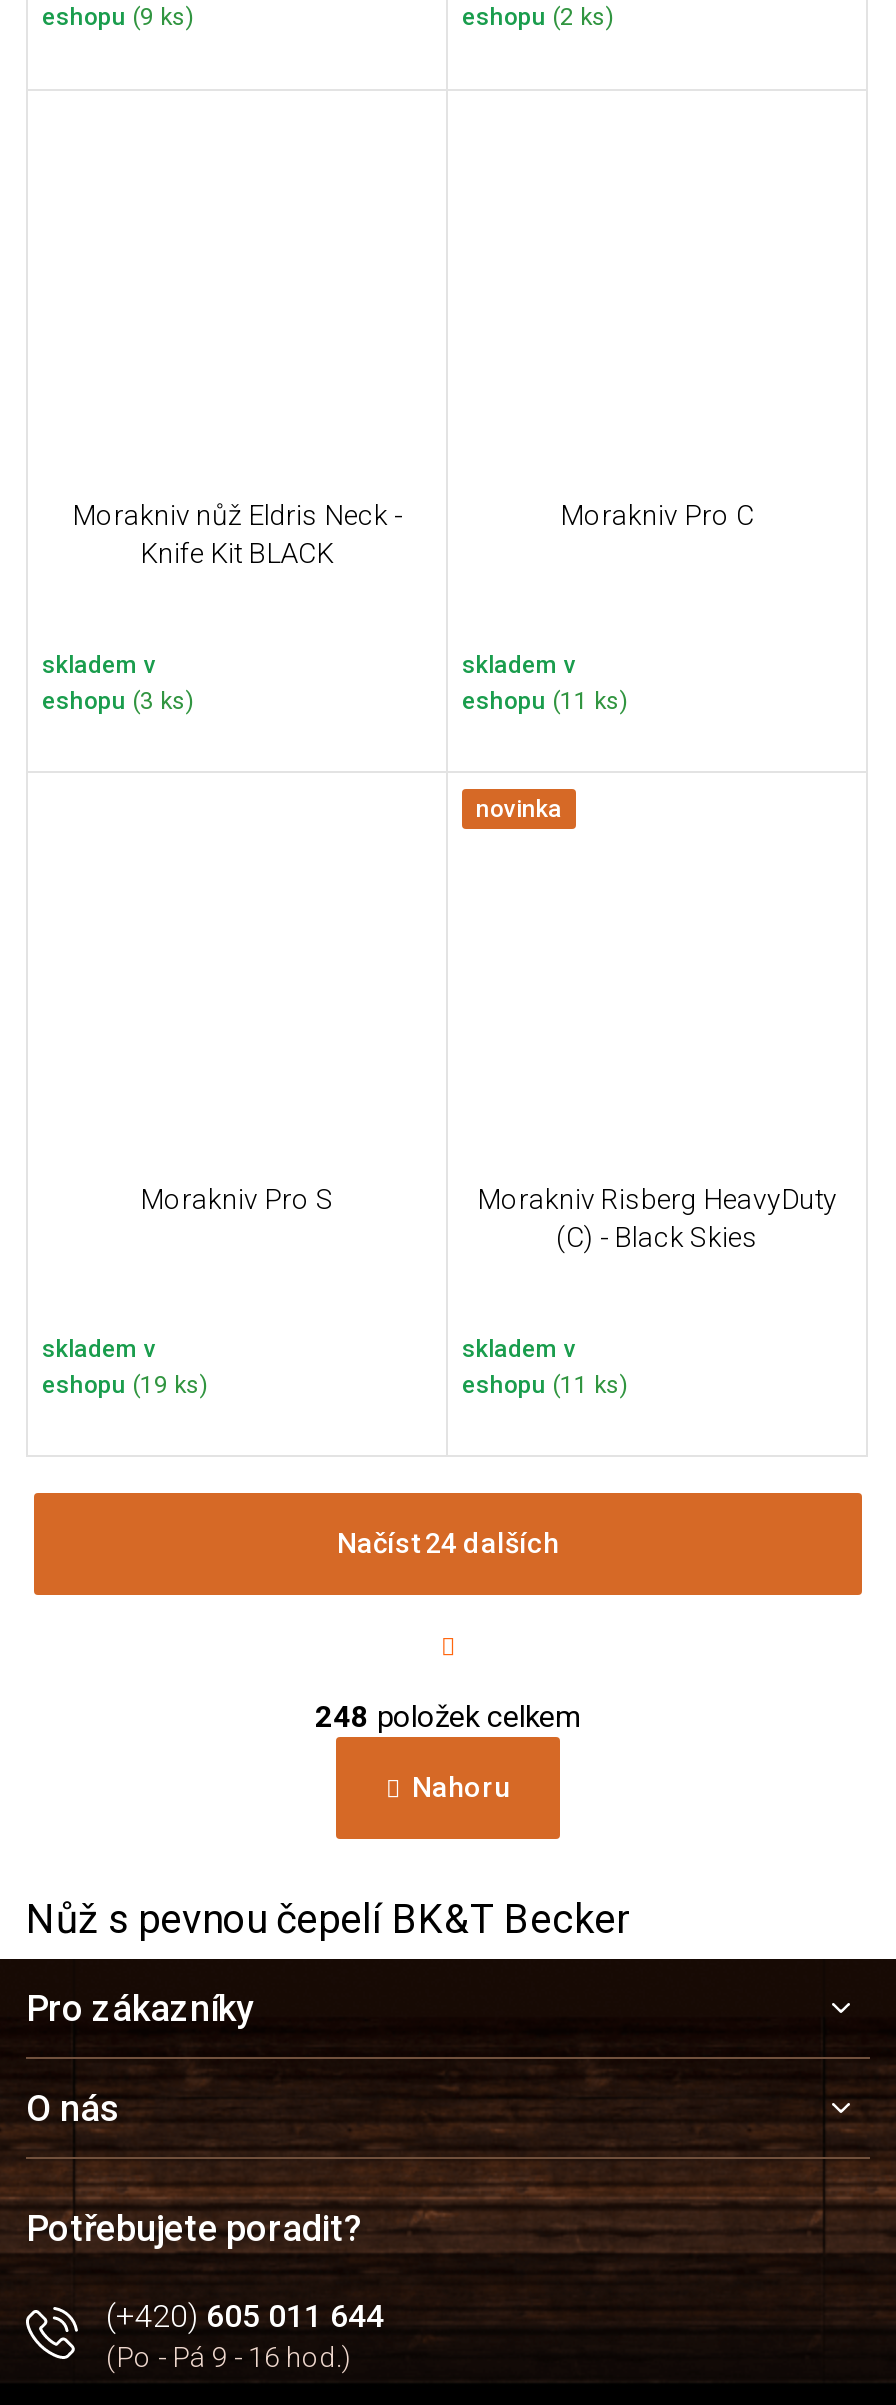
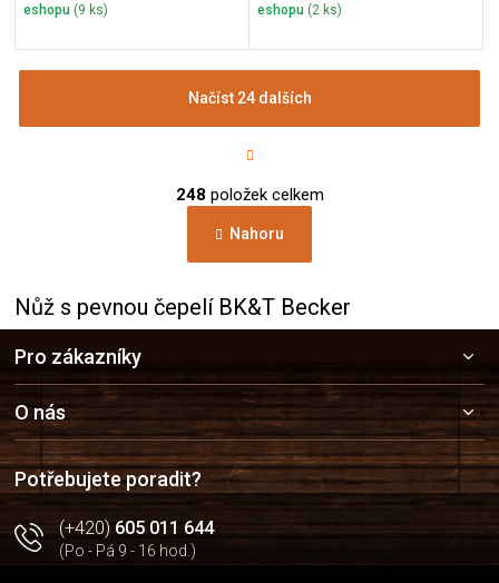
- Morakniv nůž Eldris Neck -
- Knife Kit BLACK

- Morakniv Pro C

- skladem v
- eshopu (3 ks)

- skladem v
- eshopu (11 ks)

- novinka

- Morakniv Pro S

- Morakniv Risberg HeavyDuty
- (C) - Black Skies

- skladem v
- eshopu (19 ks)

- skladem v
- eshopu (11 ks)
